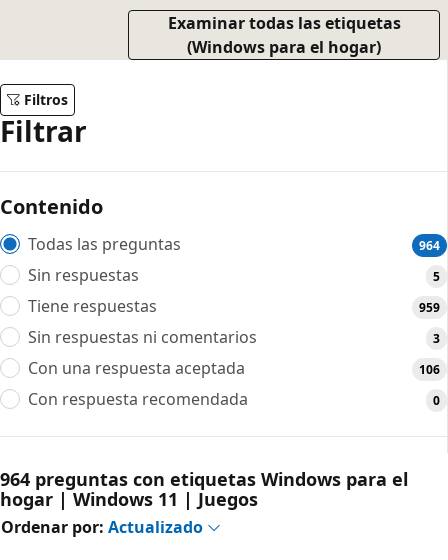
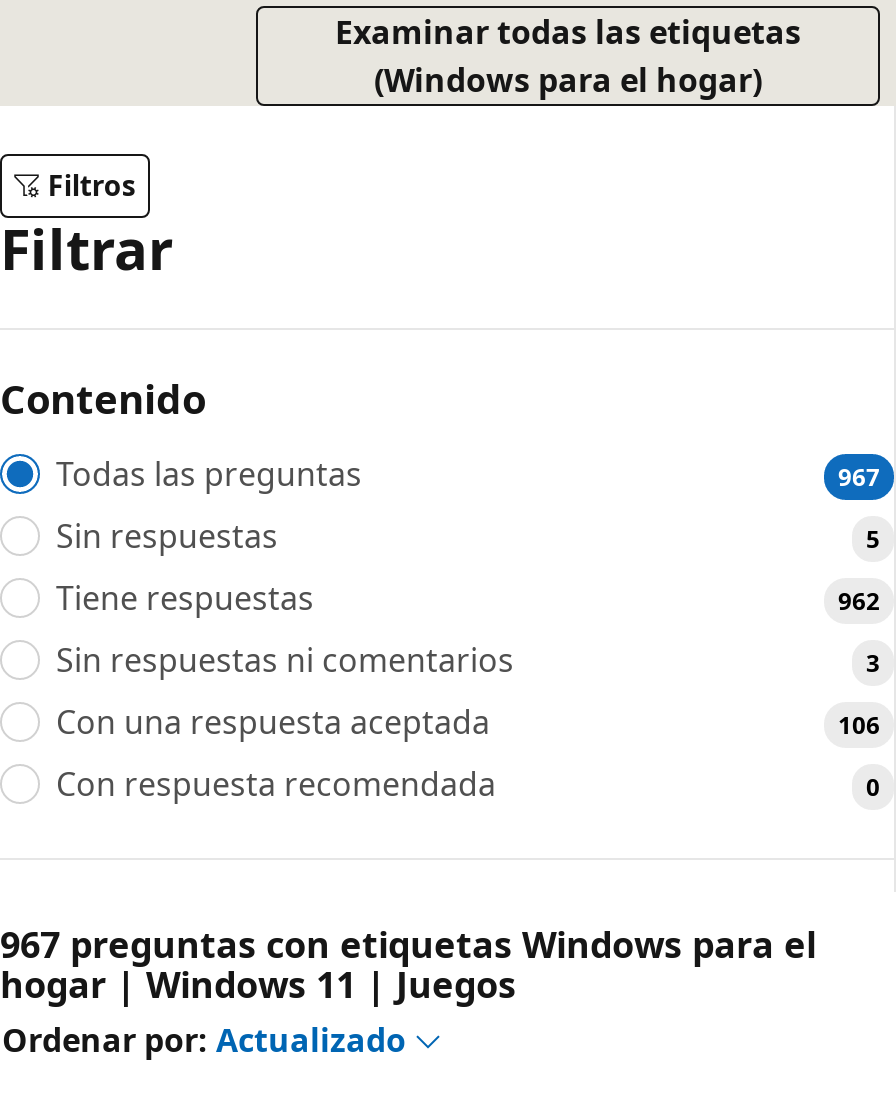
- 964
+ 967

- 959
+ 962

- 964 preguntas con etiquetas Windows para el
+ 967 preguntas con etiquetas Windows para el
